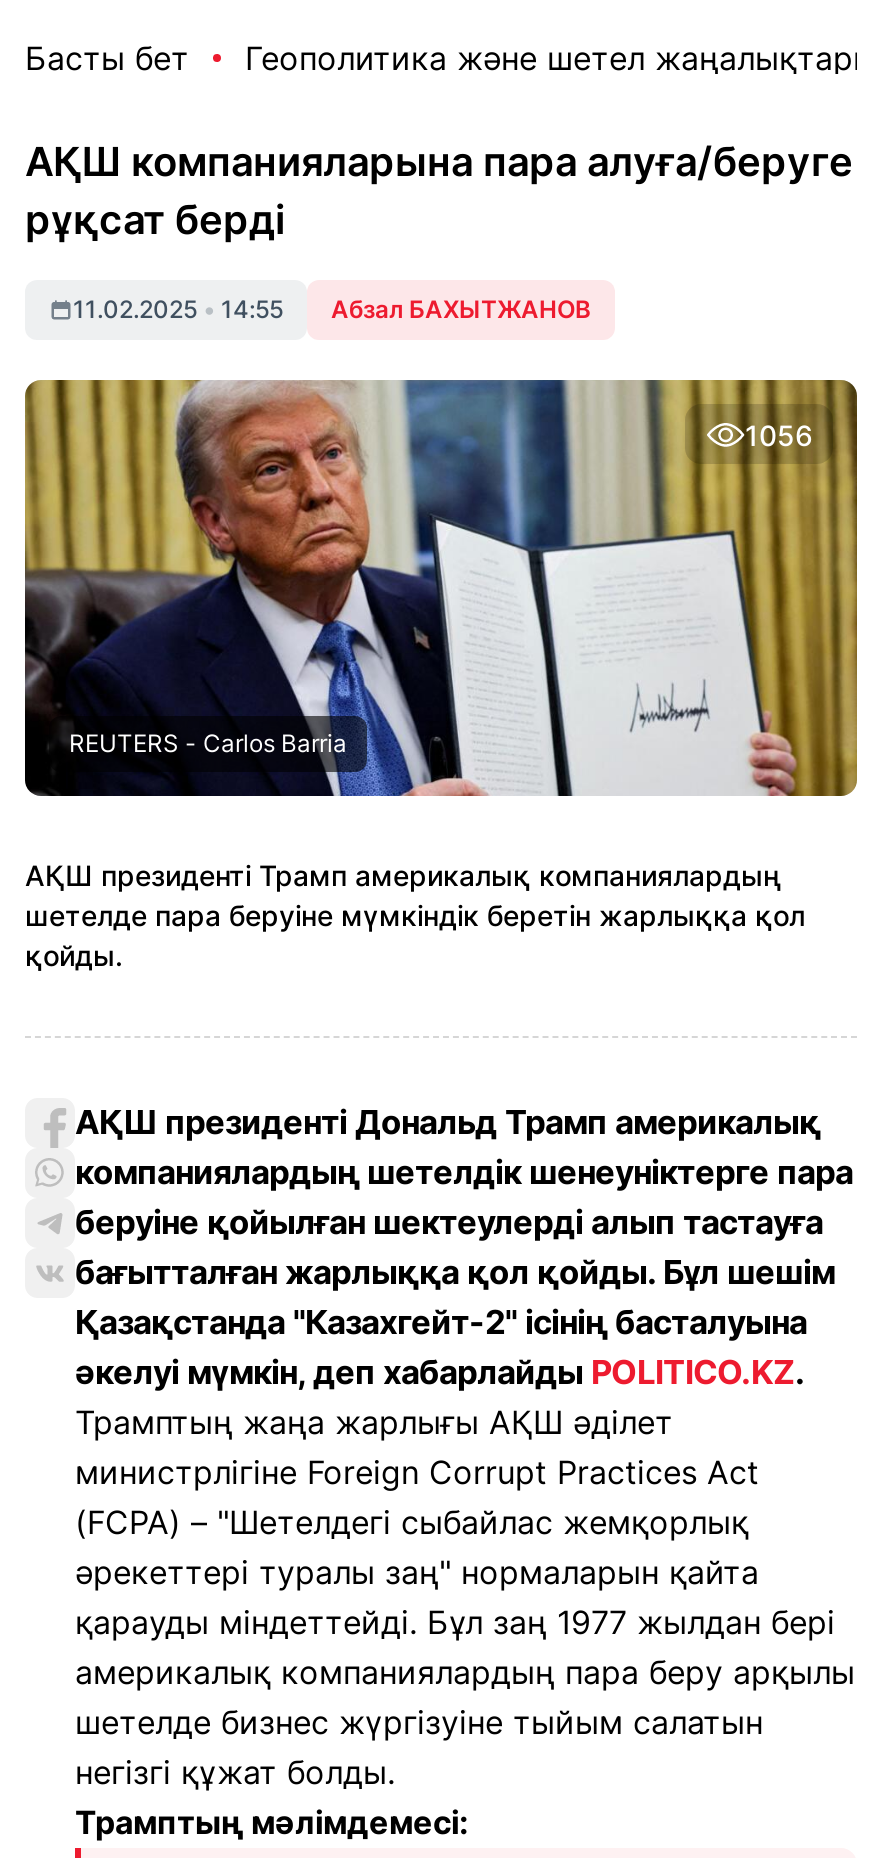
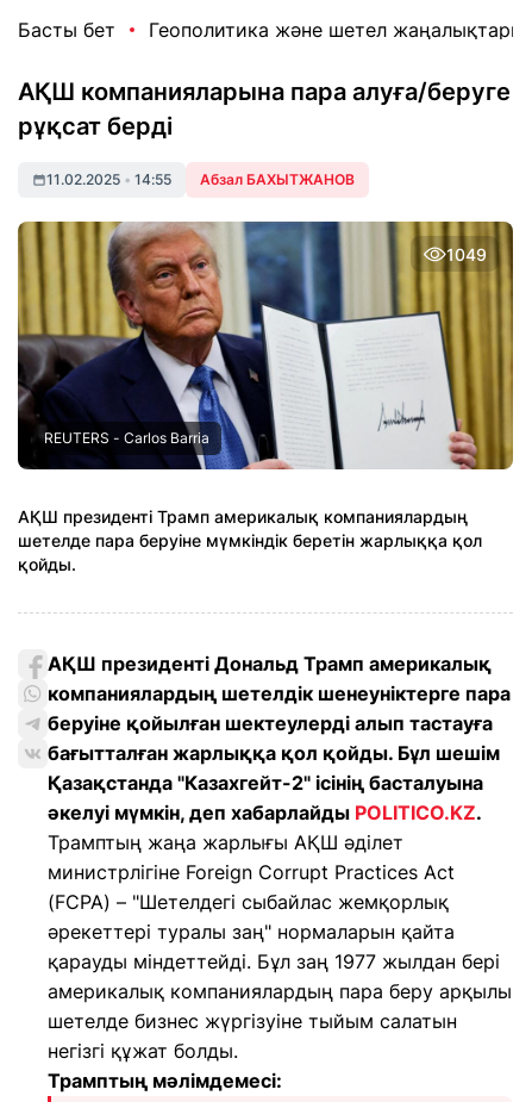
- 1056
+ 1049
